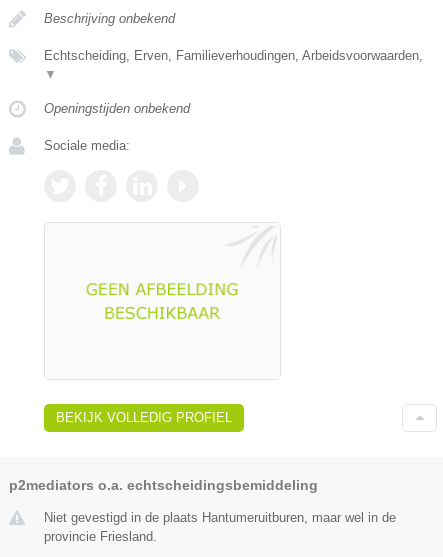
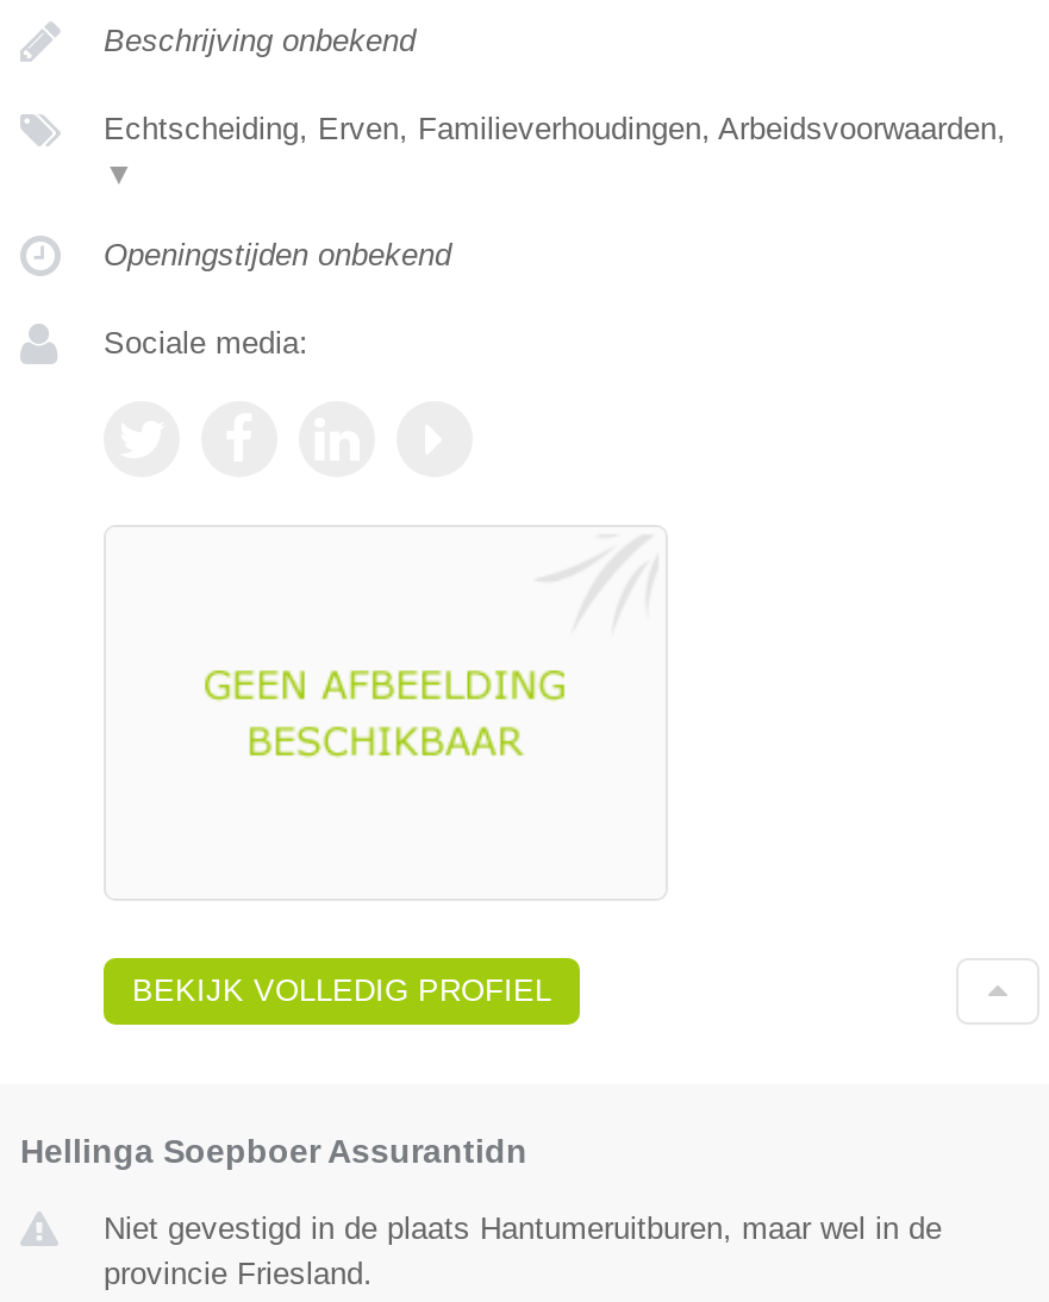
- p2mediators o.a. echtscheidingsbemiddeling
+ Hellinga Soepboer Assurantidn
